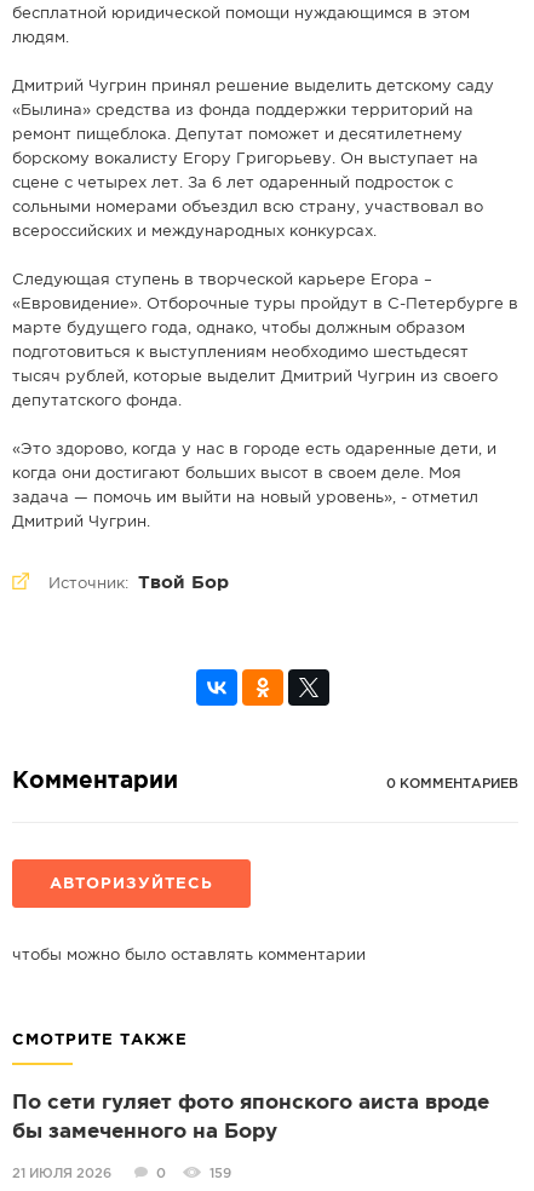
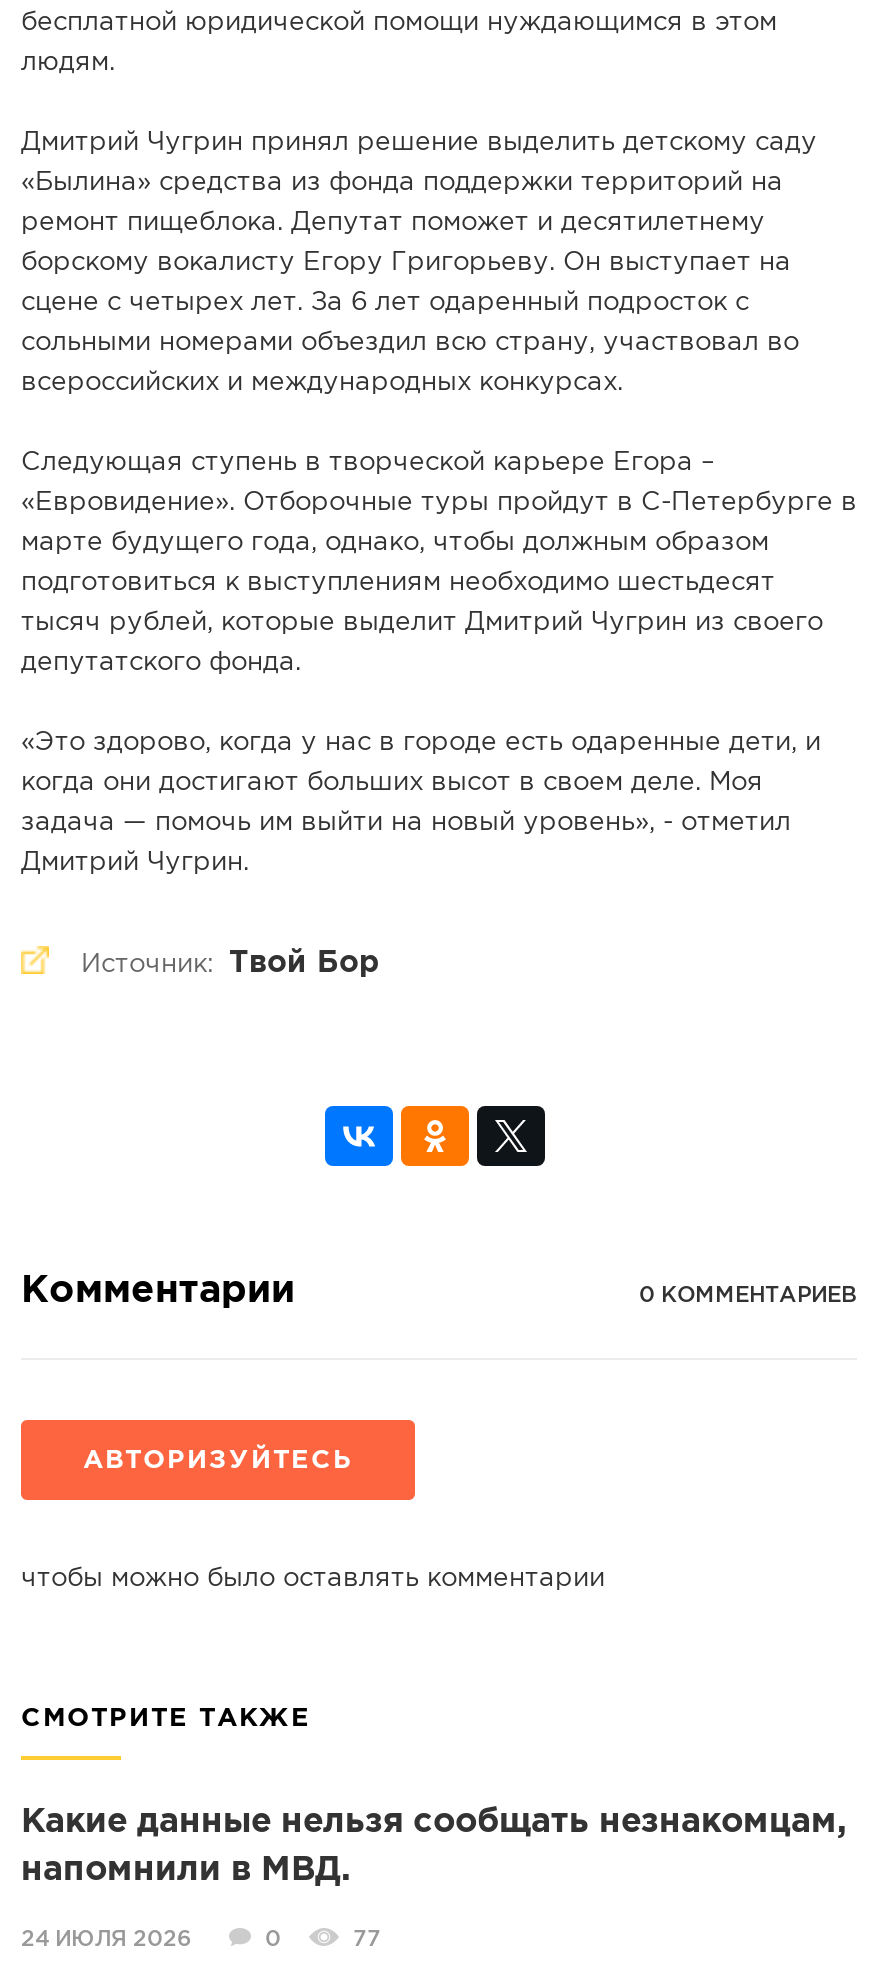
- По сети гуляет фото японского аиста вроде
+ Какие данные нельзя сообщать незнакомцам,

- бы замеченного на Бору
+ напомнили в МВД.

- 21 ИЮЛЯ 2026
+ 24 ИЮЛЯ 2026

- 159
+ 77
